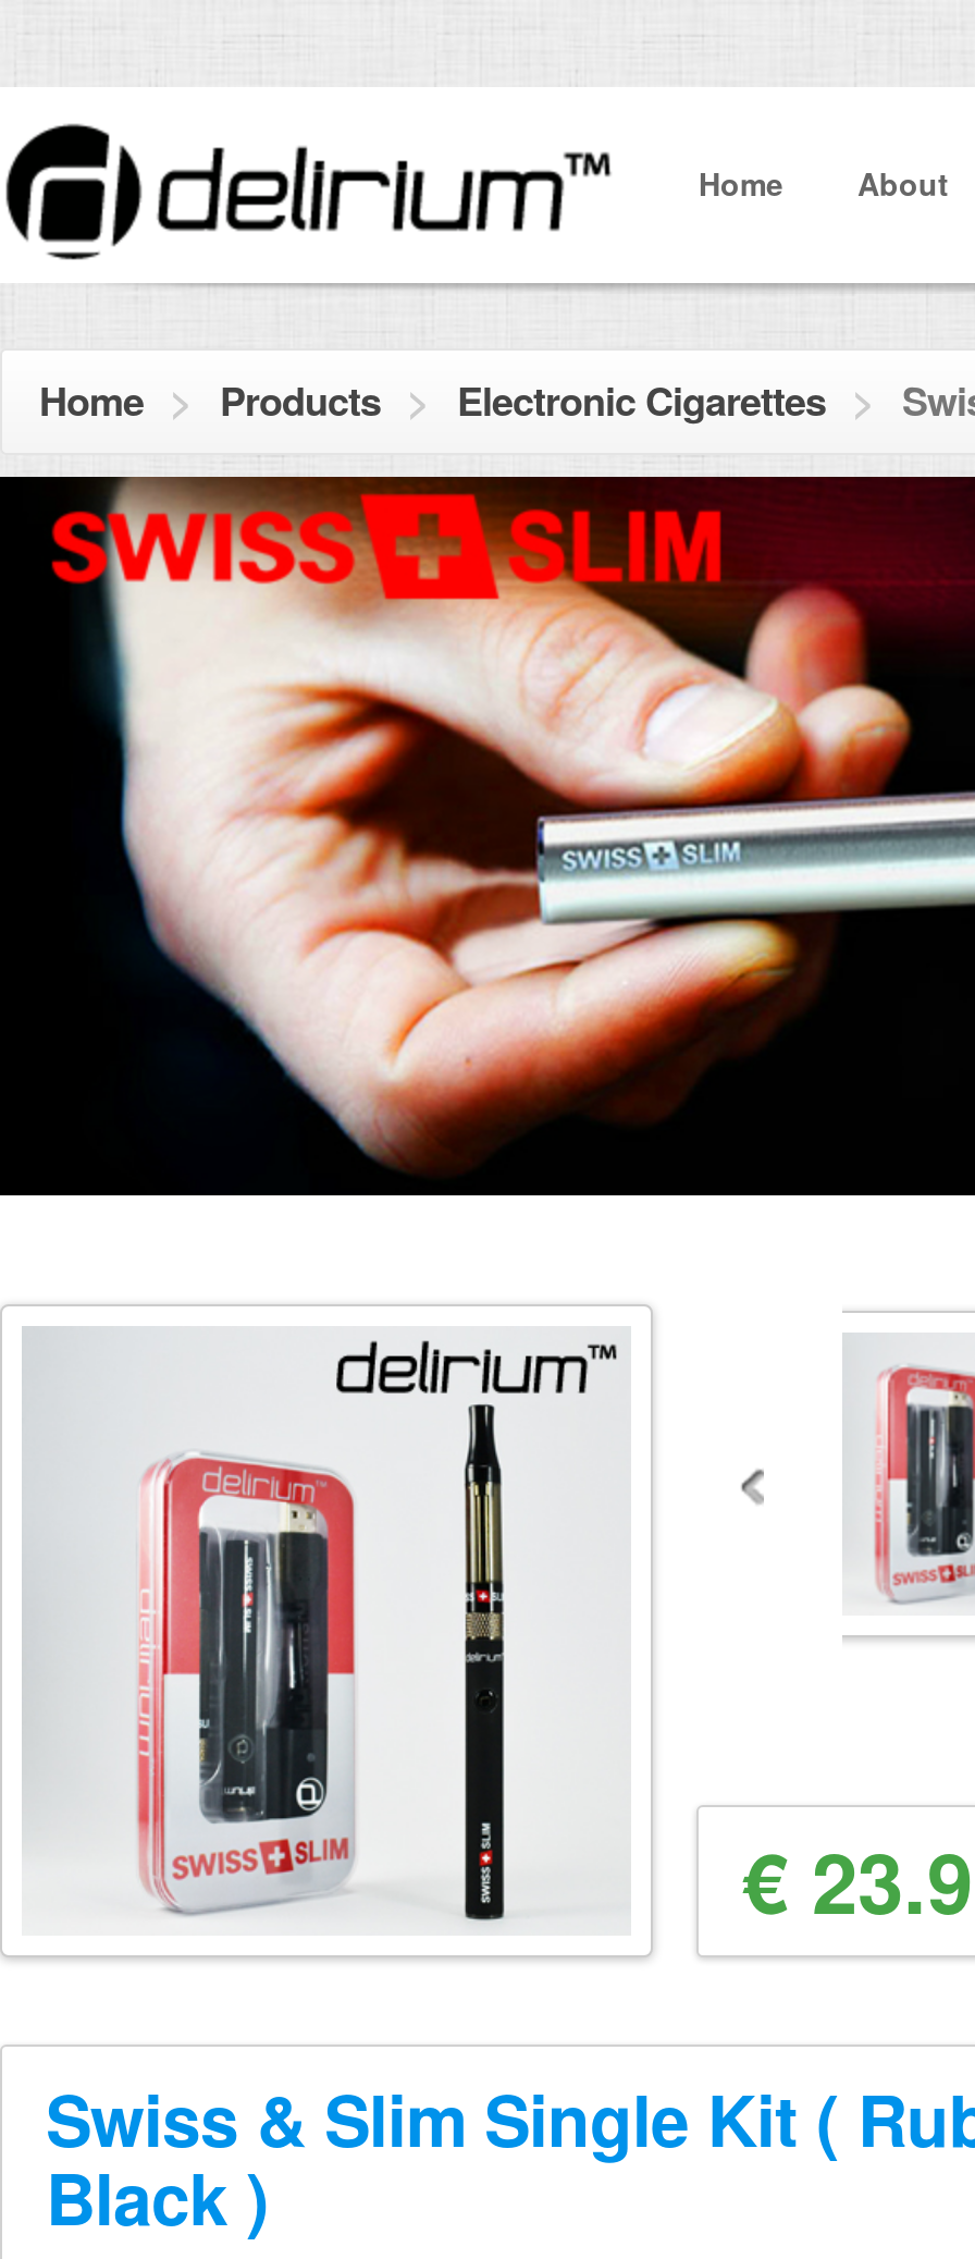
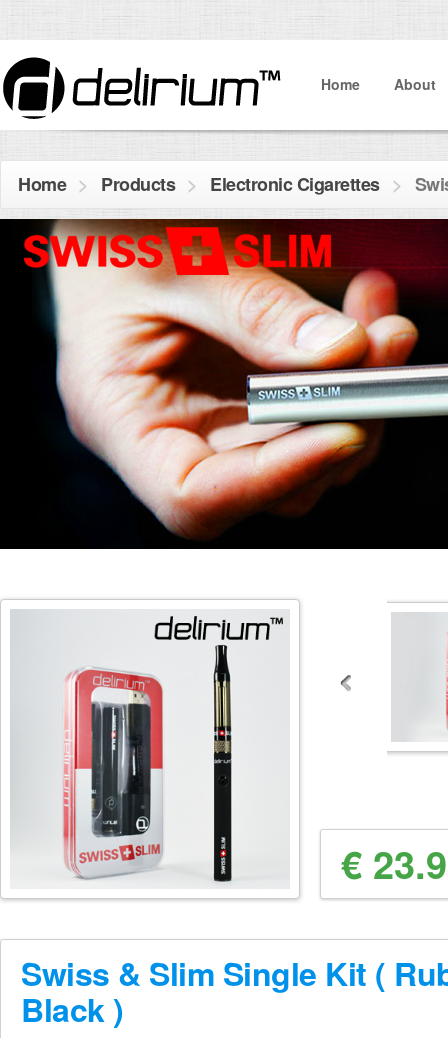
- [image]
